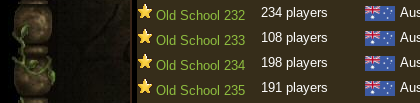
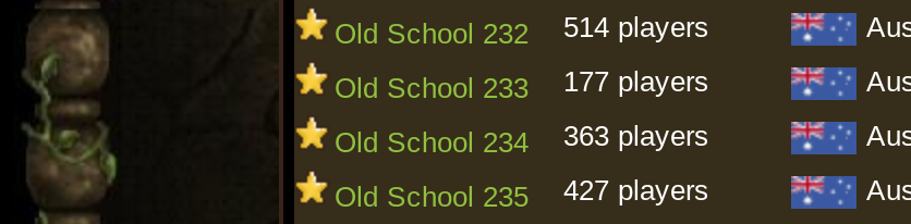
- Old School 232 234 players
+ Old School 232 514 players

- Old School 233 108 players
+ Old School 233 177 players

- Old School 234 198 players
+ Old School 234 363 players

- Old School 235 191 players
+ Old School 235 427 players
